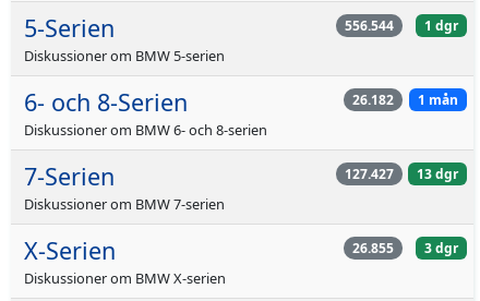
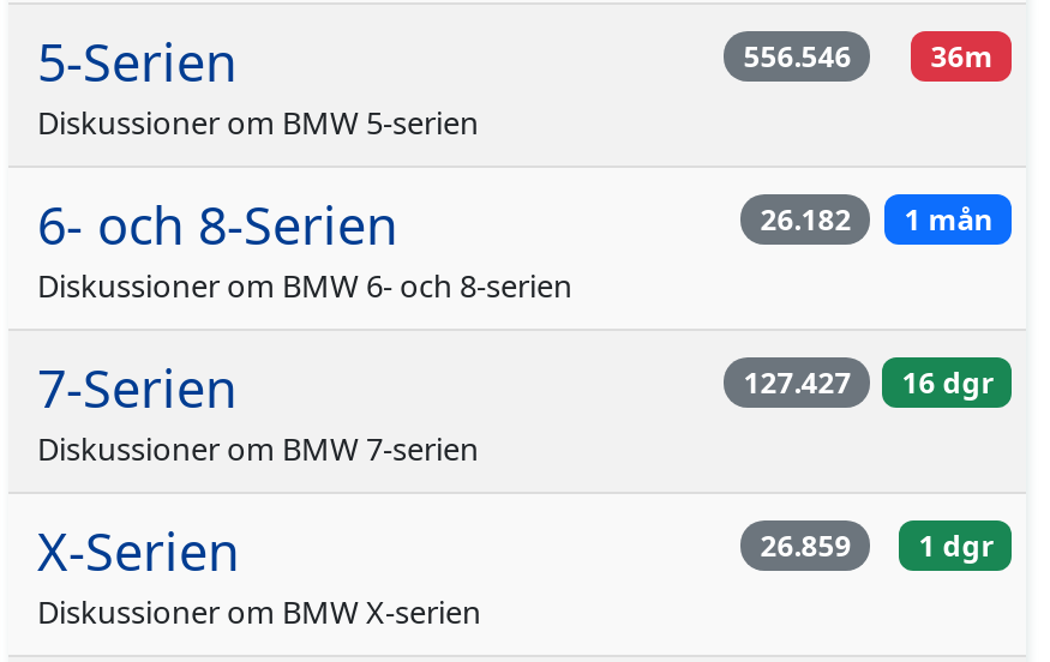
- 556.544
- 1 dgr
+ 556.546
+ 36m

- 127.427 13 dgr
+ 127.427 16 dgr

- 26.855
+ 26.859

- 3 dgr
+ 1 dgr
